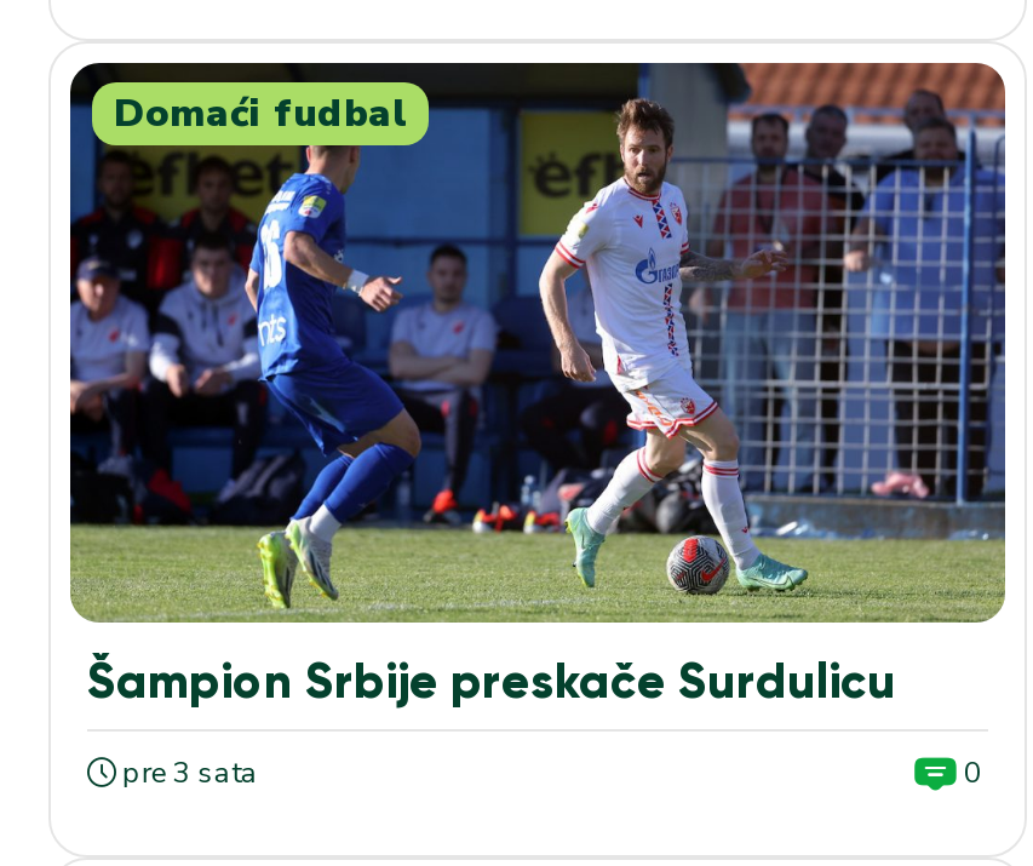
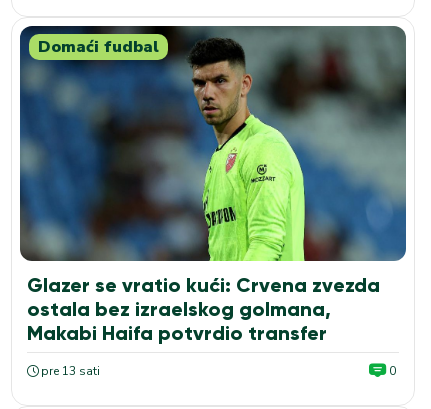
- [image]
- Šampion Srbije preskače Surdulicu
+ [image]
+ Glazer se vratio kući: Crvena zvezda
+ ostala bez izraelskog golmana,
+ Makabi Haifa potvrdio transfer

- pre 3 sata
+ pre 13 sati
